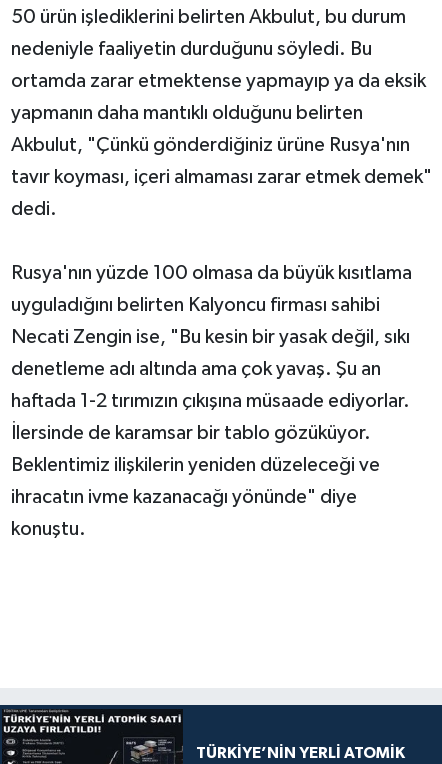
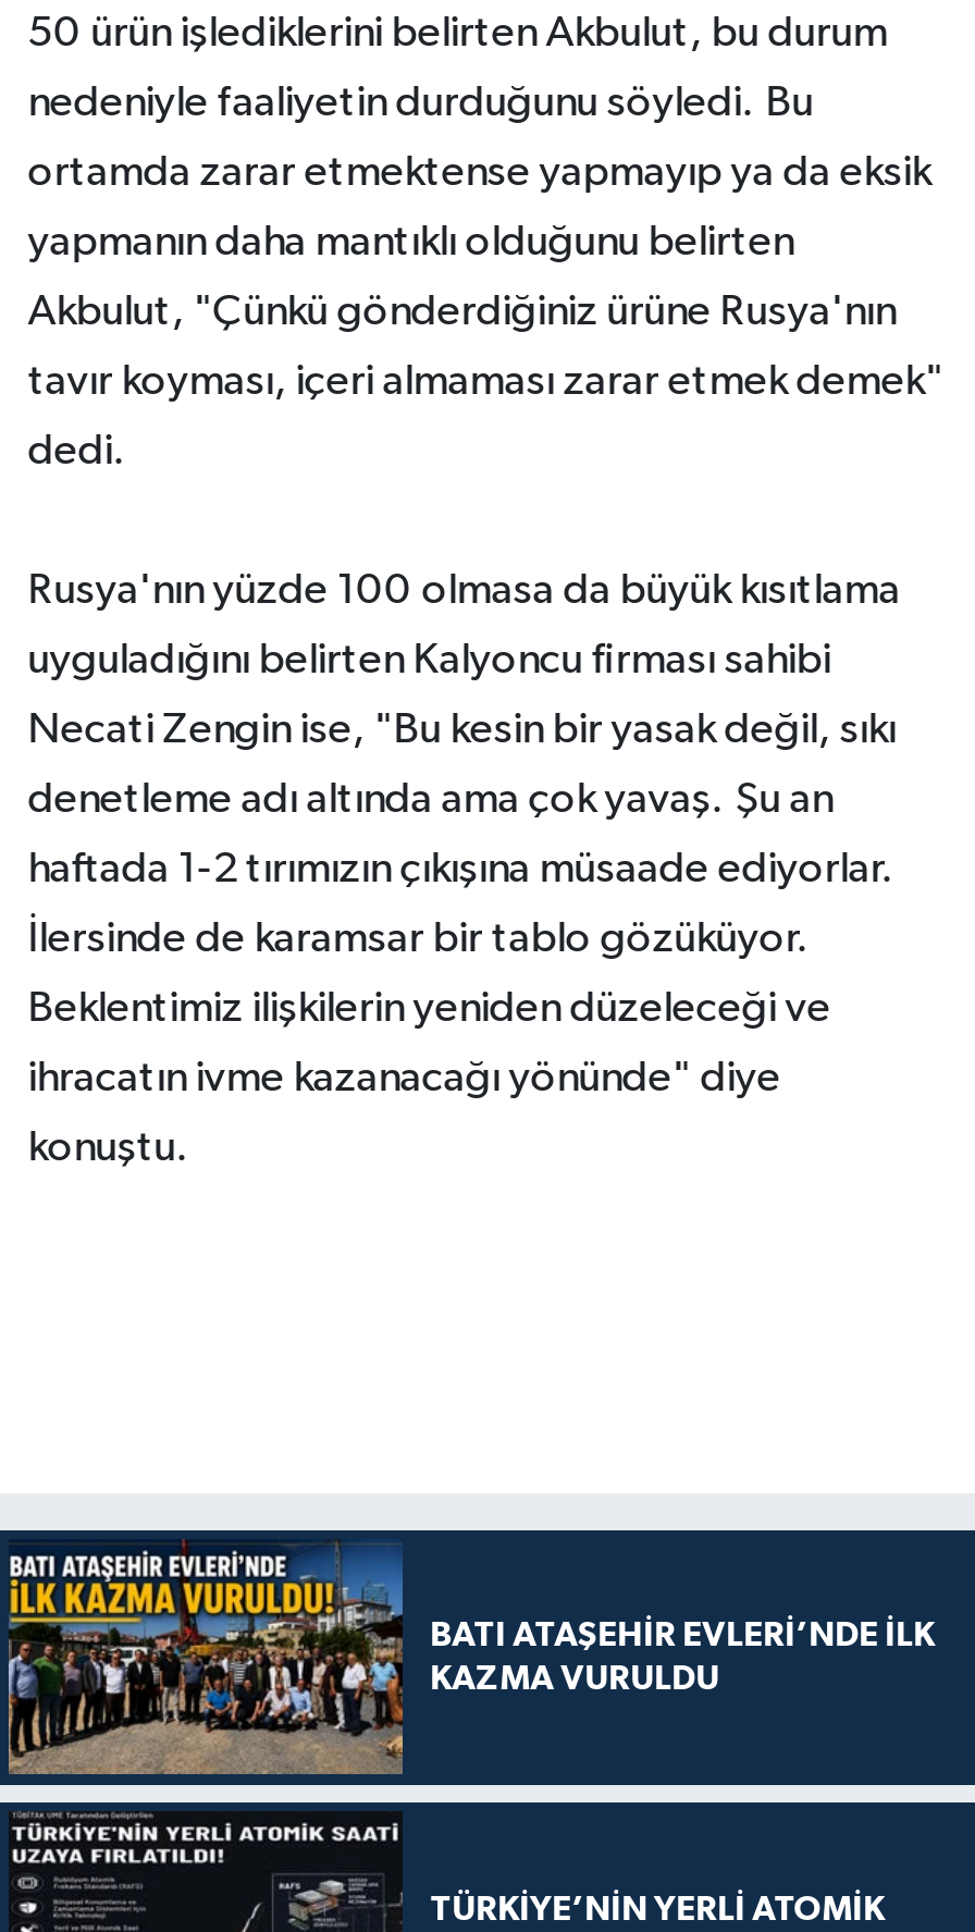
+ [image]
+ BATI ATAŞEHİR EVLERİ’NDE İLK
+ KAZMA VURULDU
